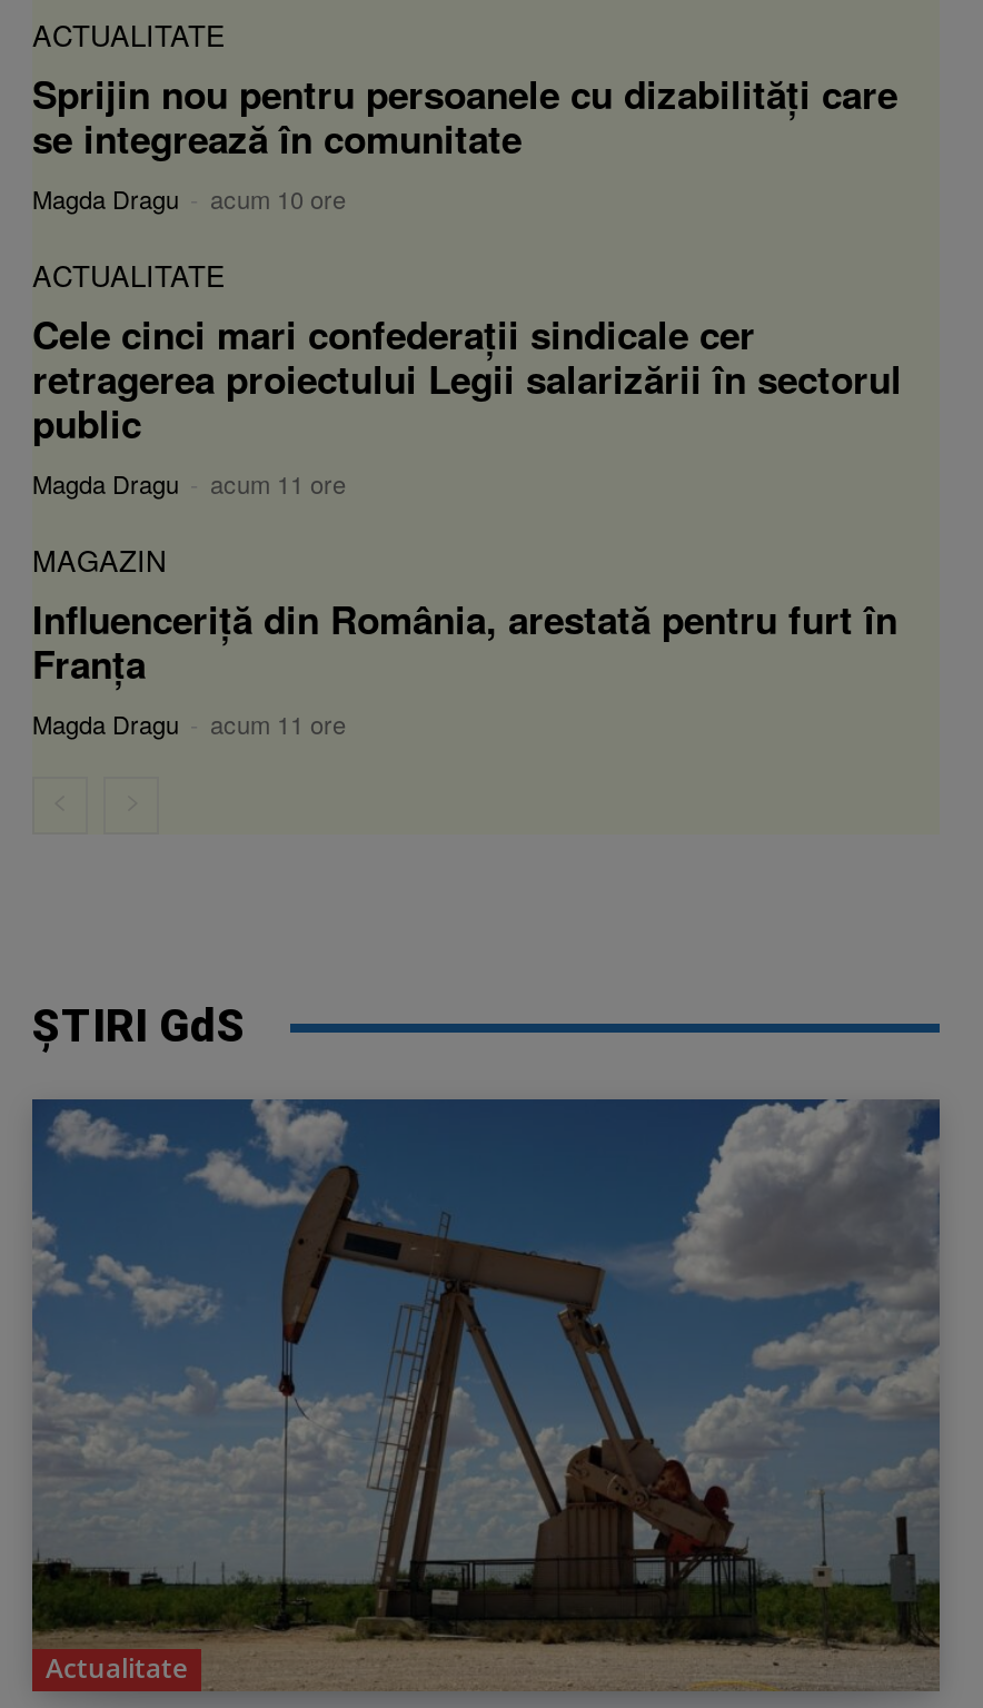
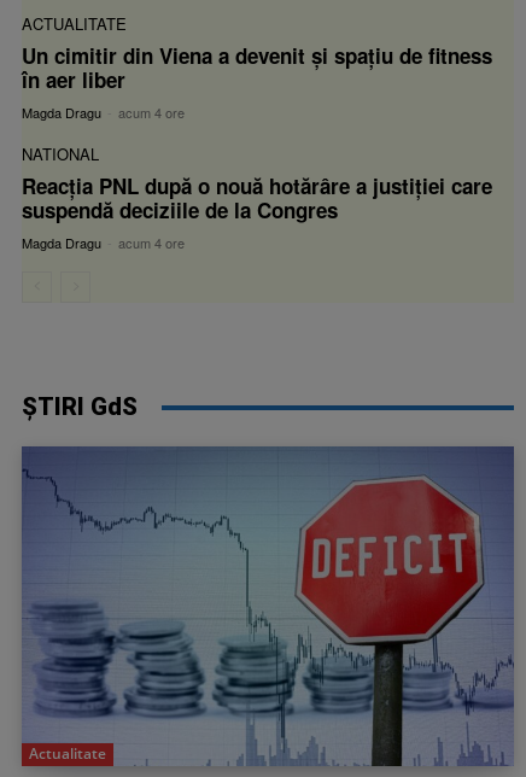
- Sprijin nou pentru persoanele cu dizabilități care
- se integrează în comunitate
- Magda Dragu - acum 10 ore
- ACTUALITATE
- Cele cinci mari confederaţii sindicale cer
- retragerea proiectului Legii salarizării în sectorul
- public
- Magda Dragu - acum 11 ore
- MAGAZIN
- Influenceriță din România, arestată pentru furt în
- Franţa
- Magda Dragu - acum 11 ore
+ Un cimitir din Viena a devenit și spațiu de fitness
+ în aer liber
+ Magda Dragu - acum 4 ore
+ NATIONAL
+ Reacția PNL după o nouă hotărâre a justiției care
+ suspendă deciziile de la Congres
+ Magda Dragu - acum 4 ore

- [image]
+ [image]
